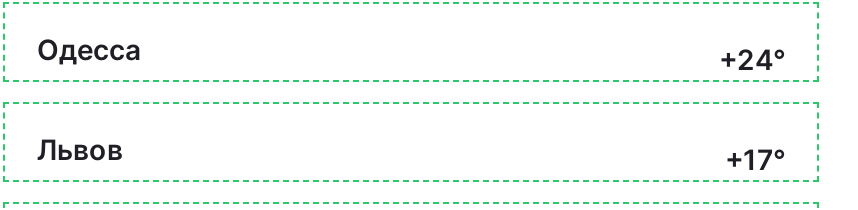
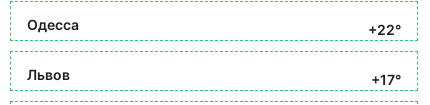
- +24°
+ +22°
